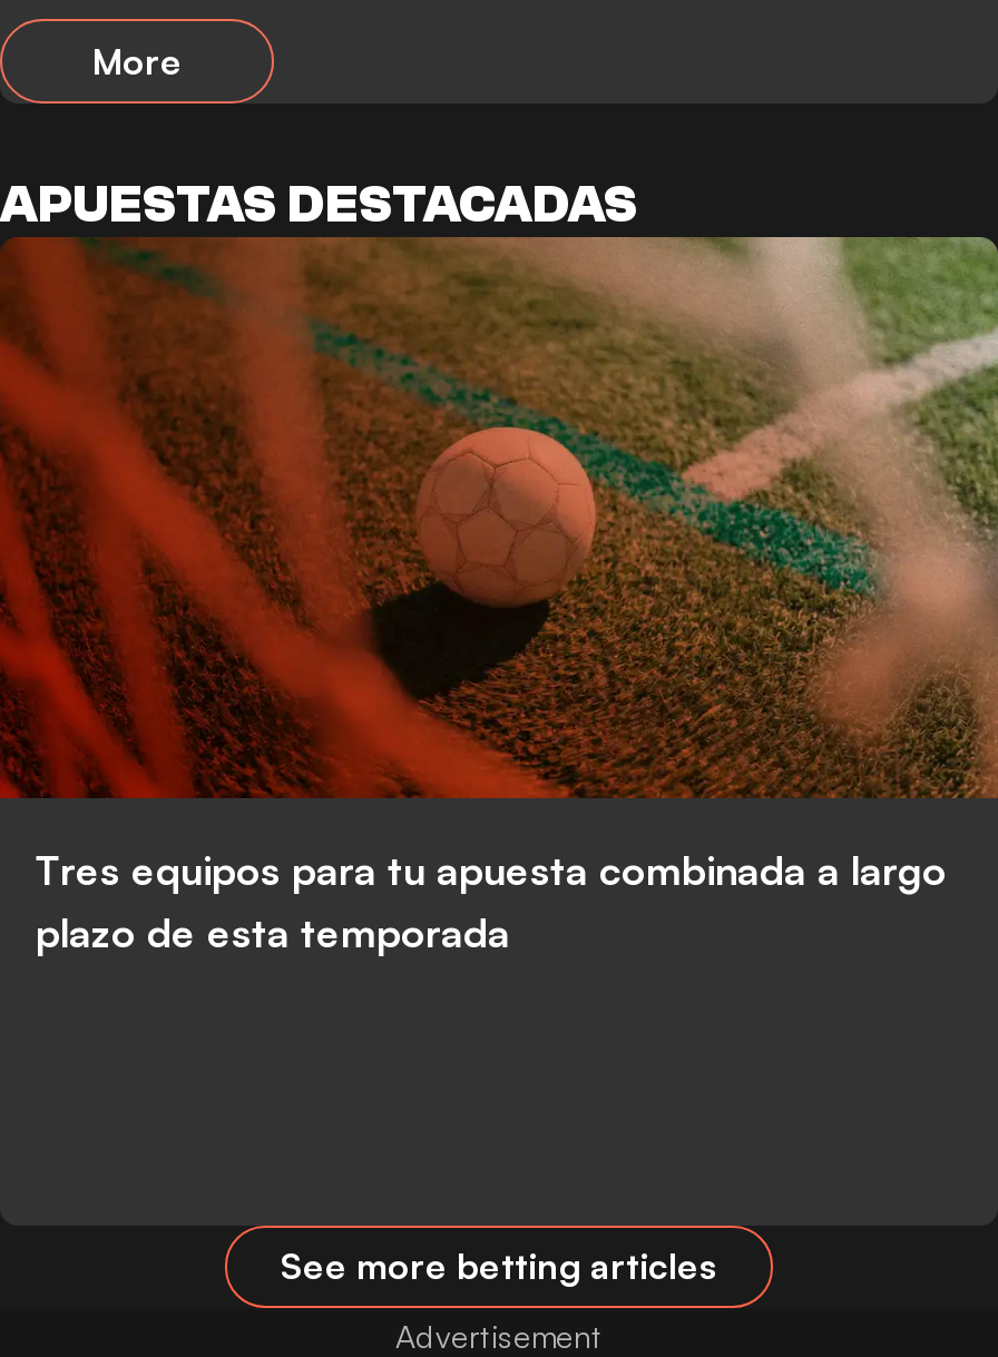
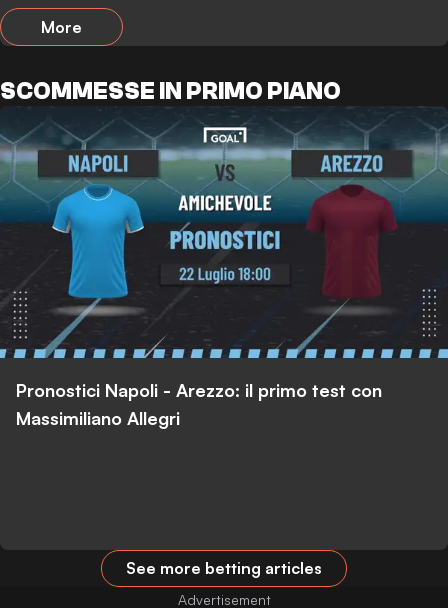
- APUESTAS DESTACADAS
+ SCOMMESSE IN PRIMO PIANO

- [image]
- Tres equipos para tu apuesta combinada a largo
- plazo de esta temporada
+ [image]
+ Pronostici Napoli - Arezzo: il primo test con
+ Massimiliano Allegri
